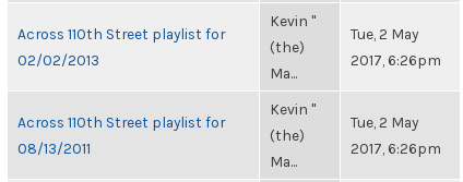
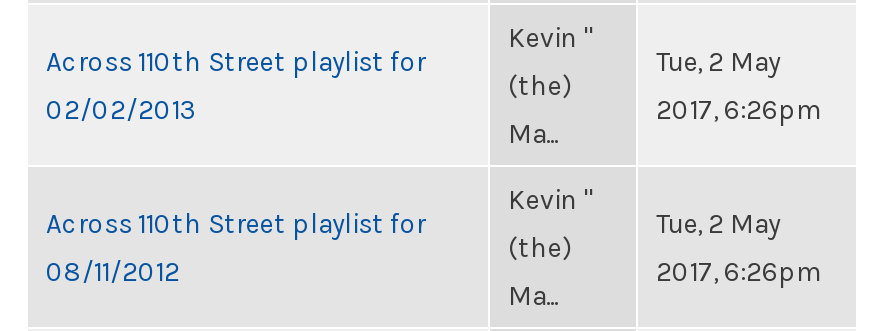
- 08/13/2011
+ 08/11/2012
